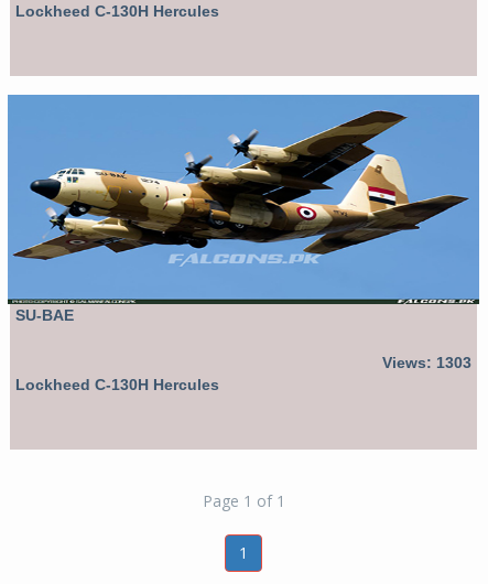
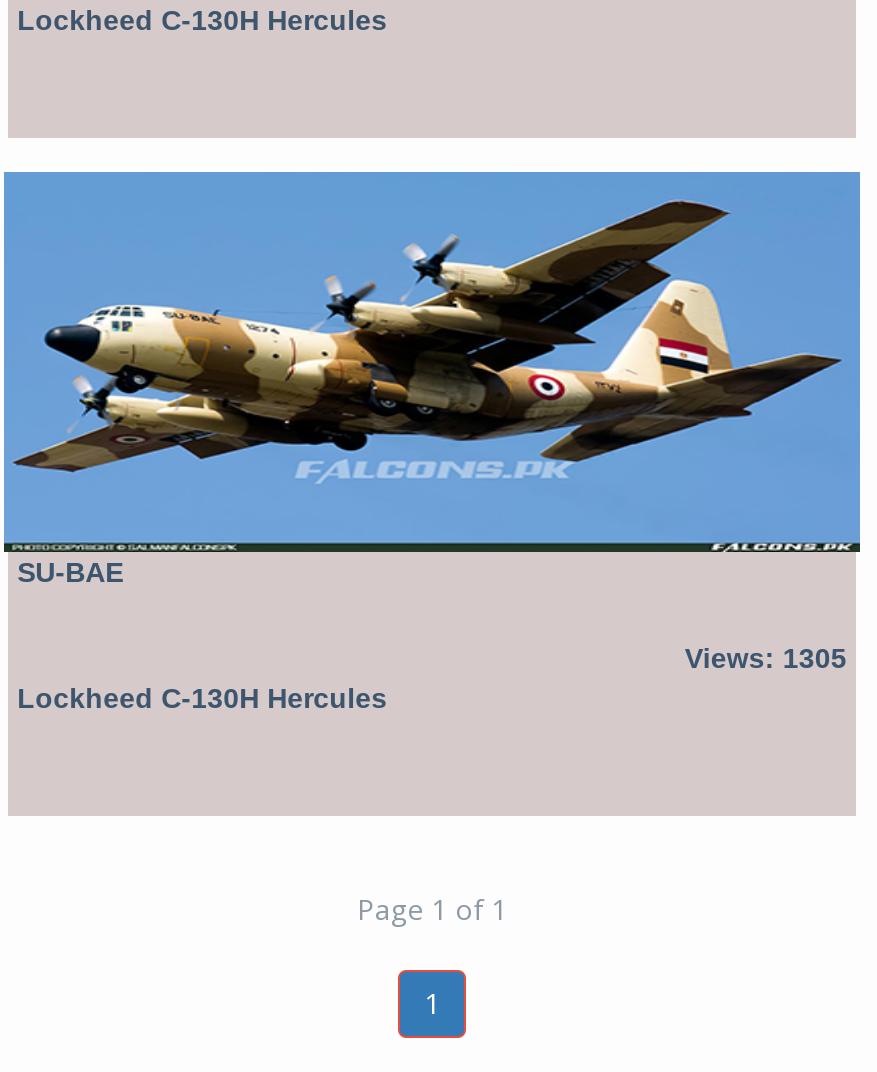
- Views: 1303
+ Views: 1305
